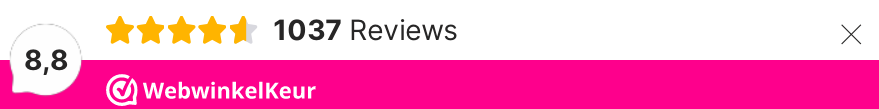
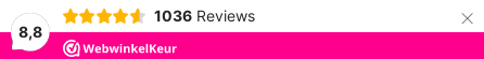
- 1037 Reviews
+ 1036 Reviews
